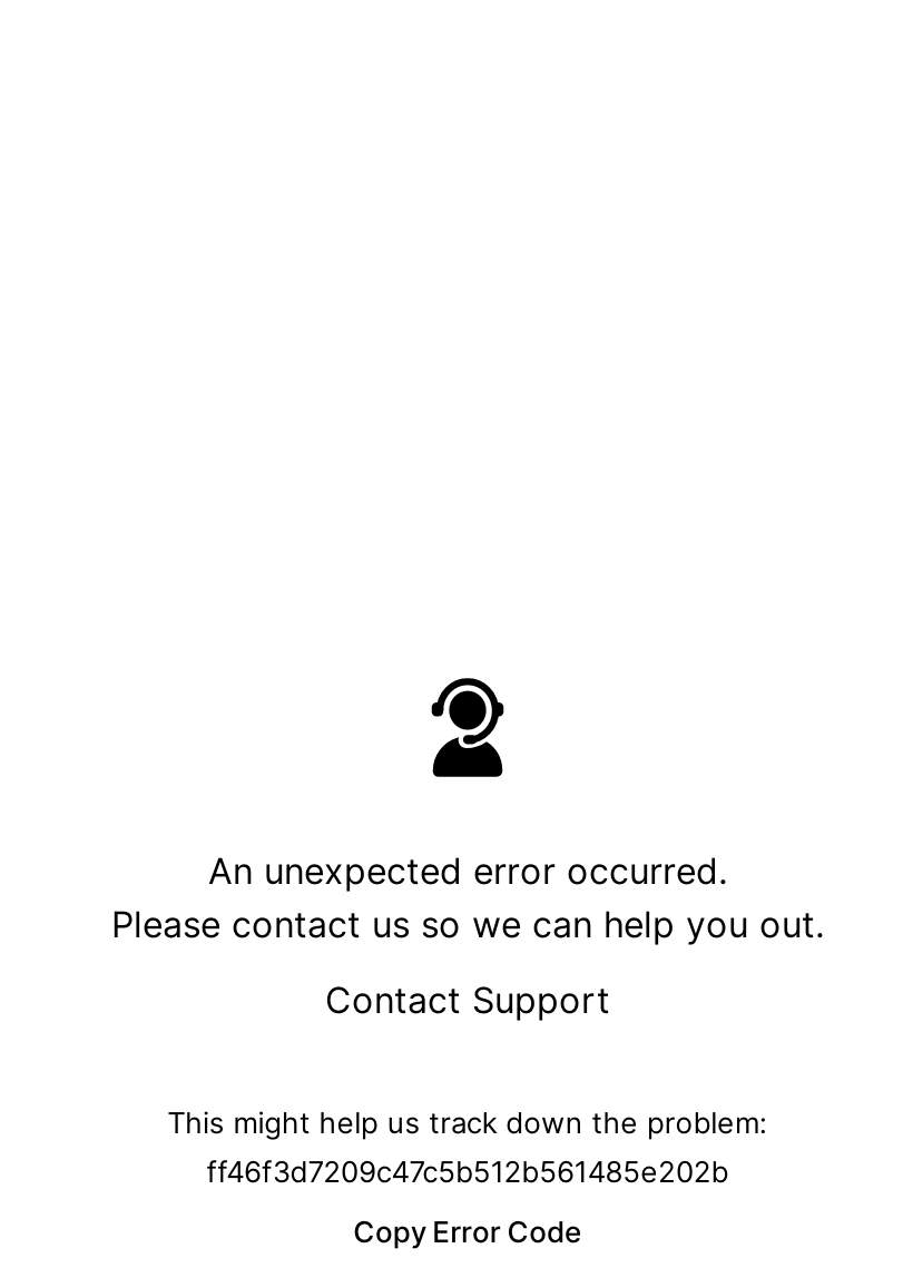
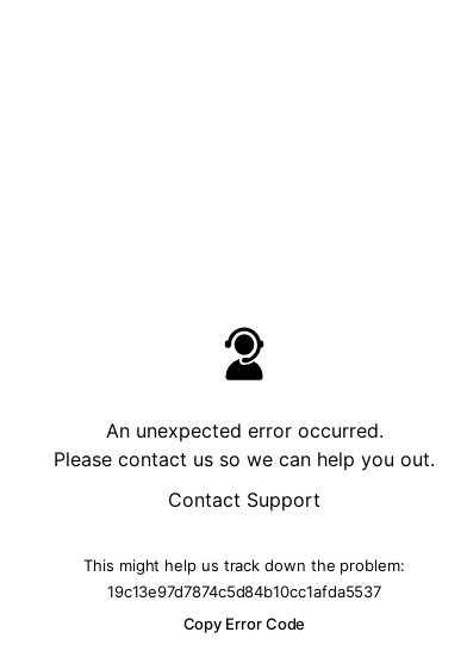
- ff46f3d7209c47c5b512b561485e202b
+ 19c13e97d7874c5d84b10cc1afda5537
